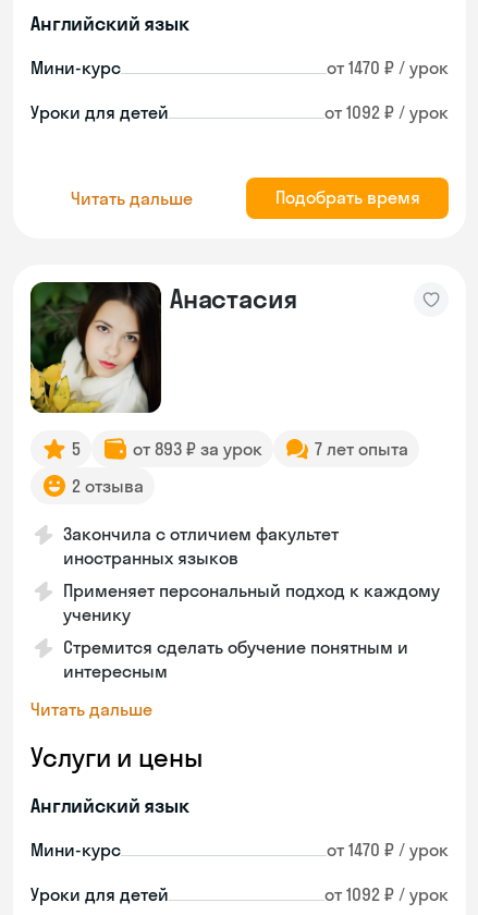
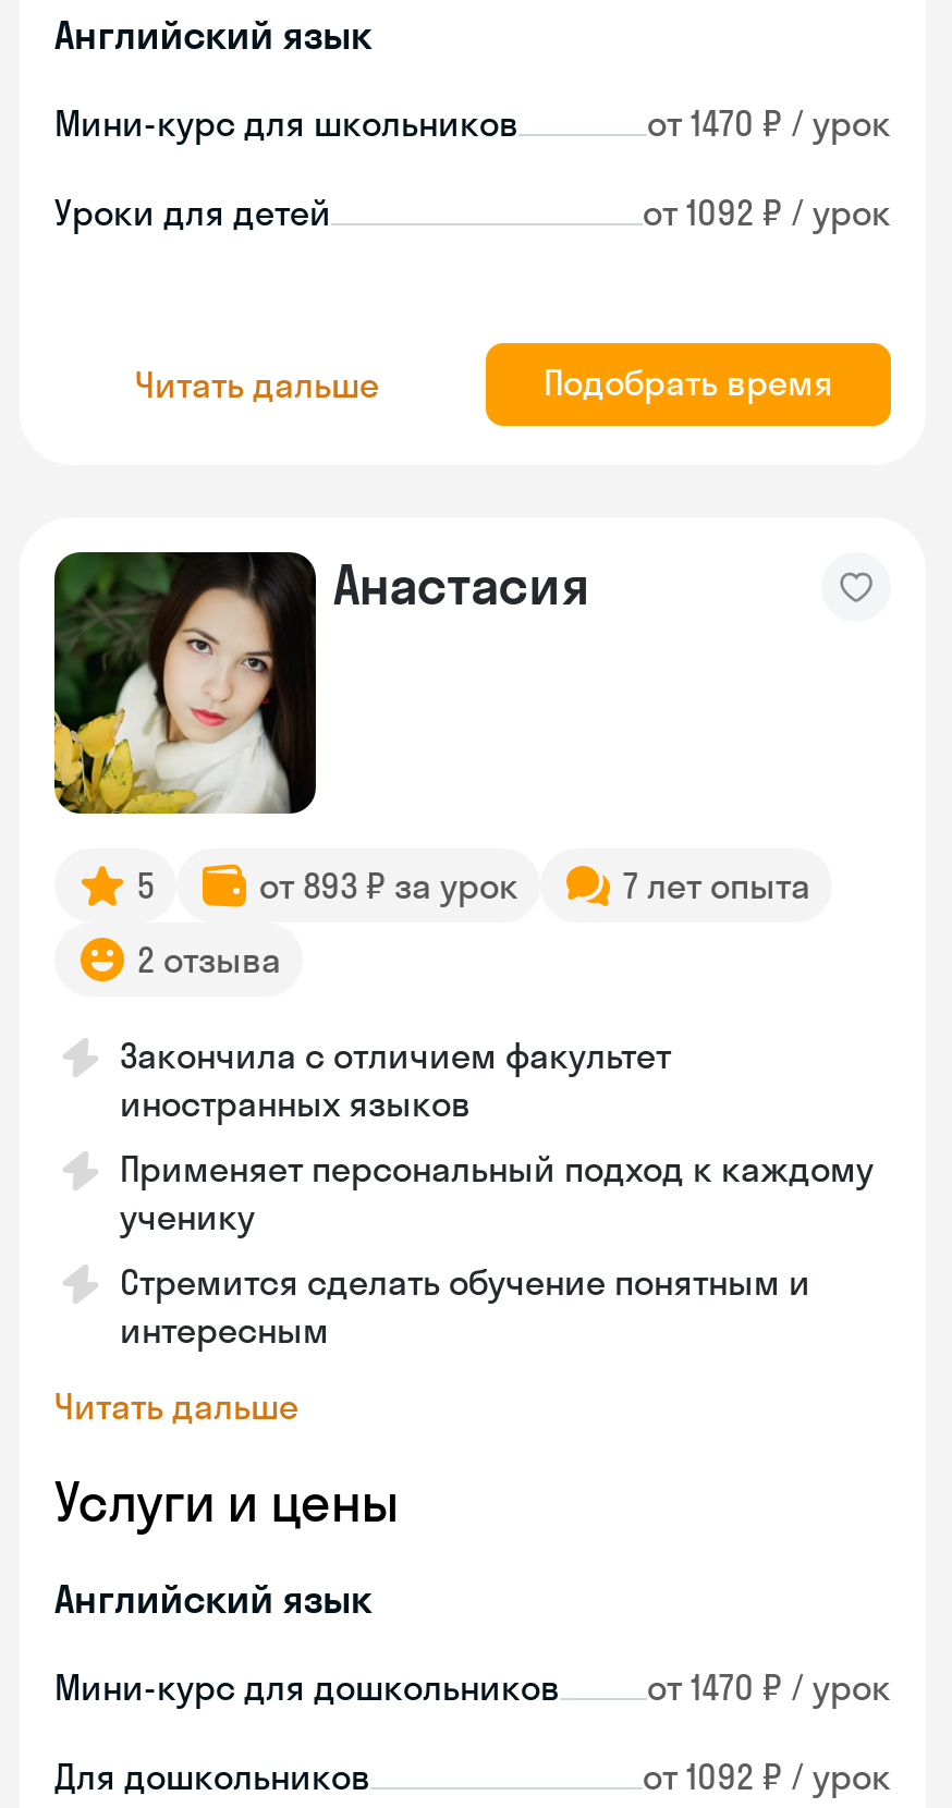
- Мини-курс
+ Мини-курс для школьников

- Мини-курс
+ Мини-курс для дошкольников

- Уроки для детей
+ Для дошкольников
